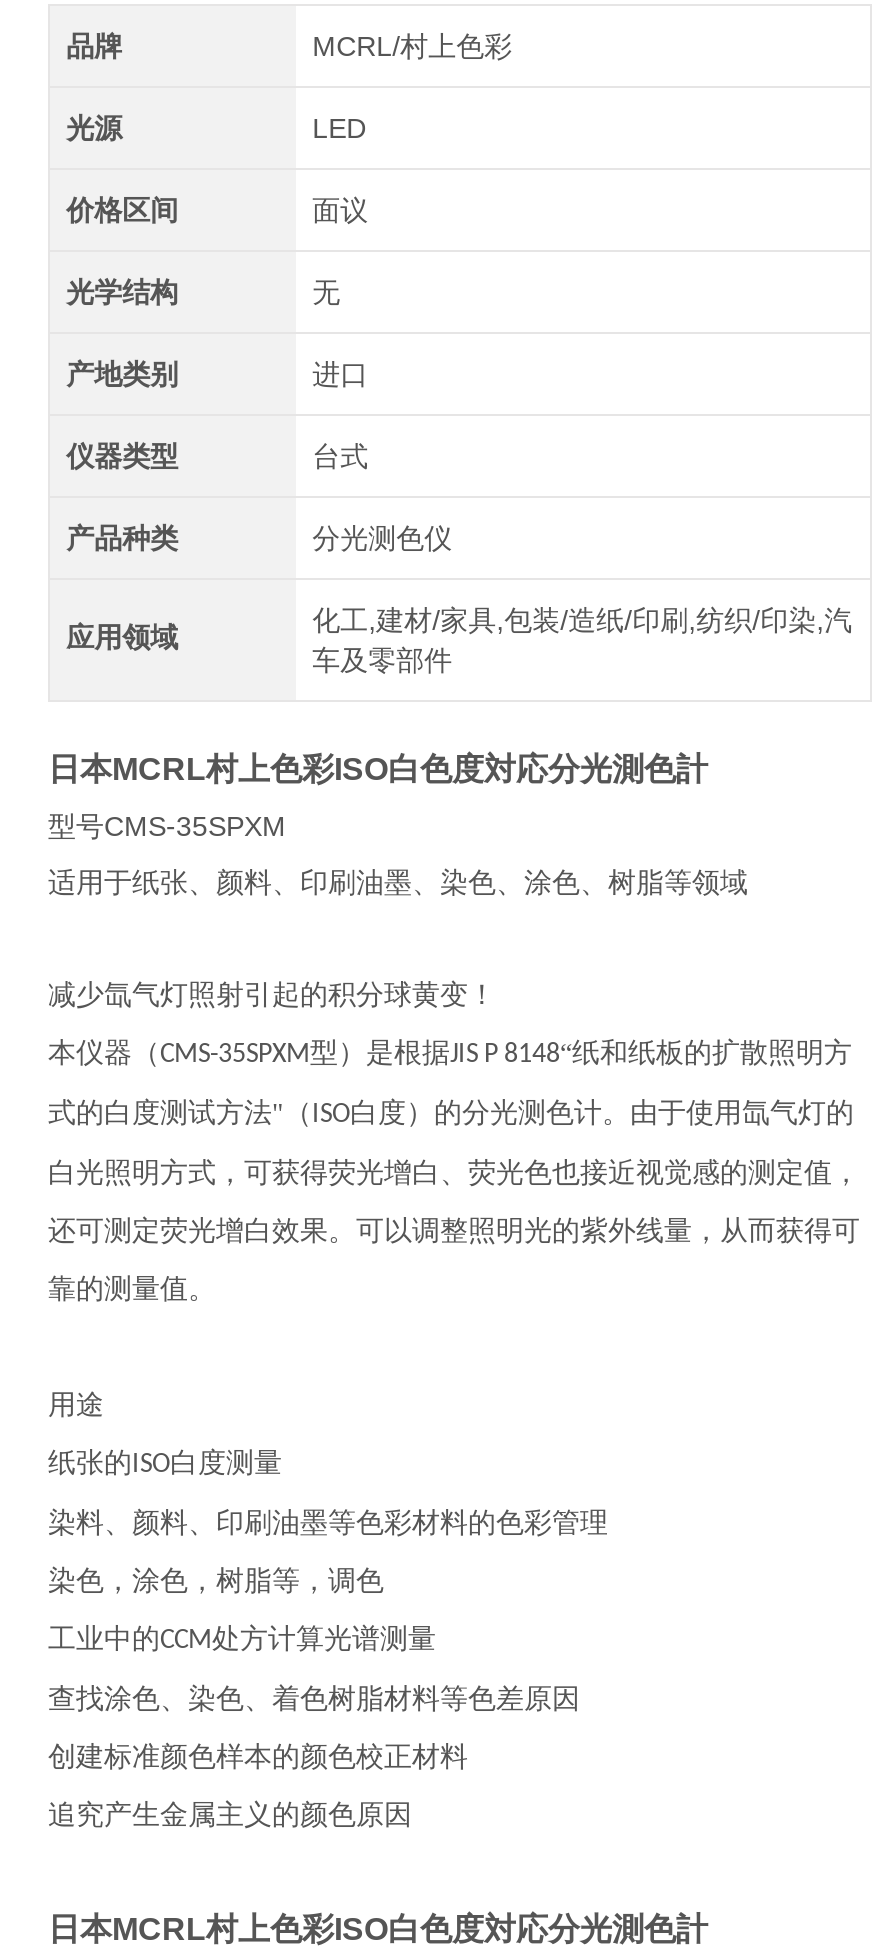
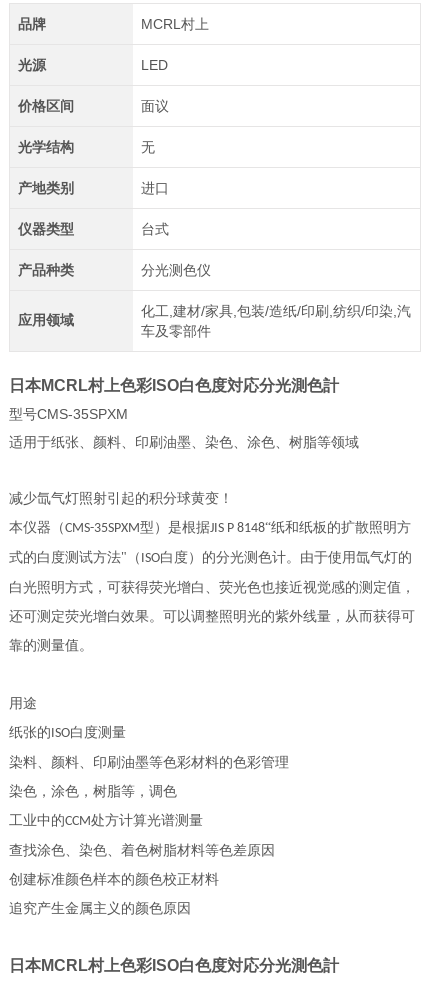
- MCRL/村上色彩
+ MCRL村上
